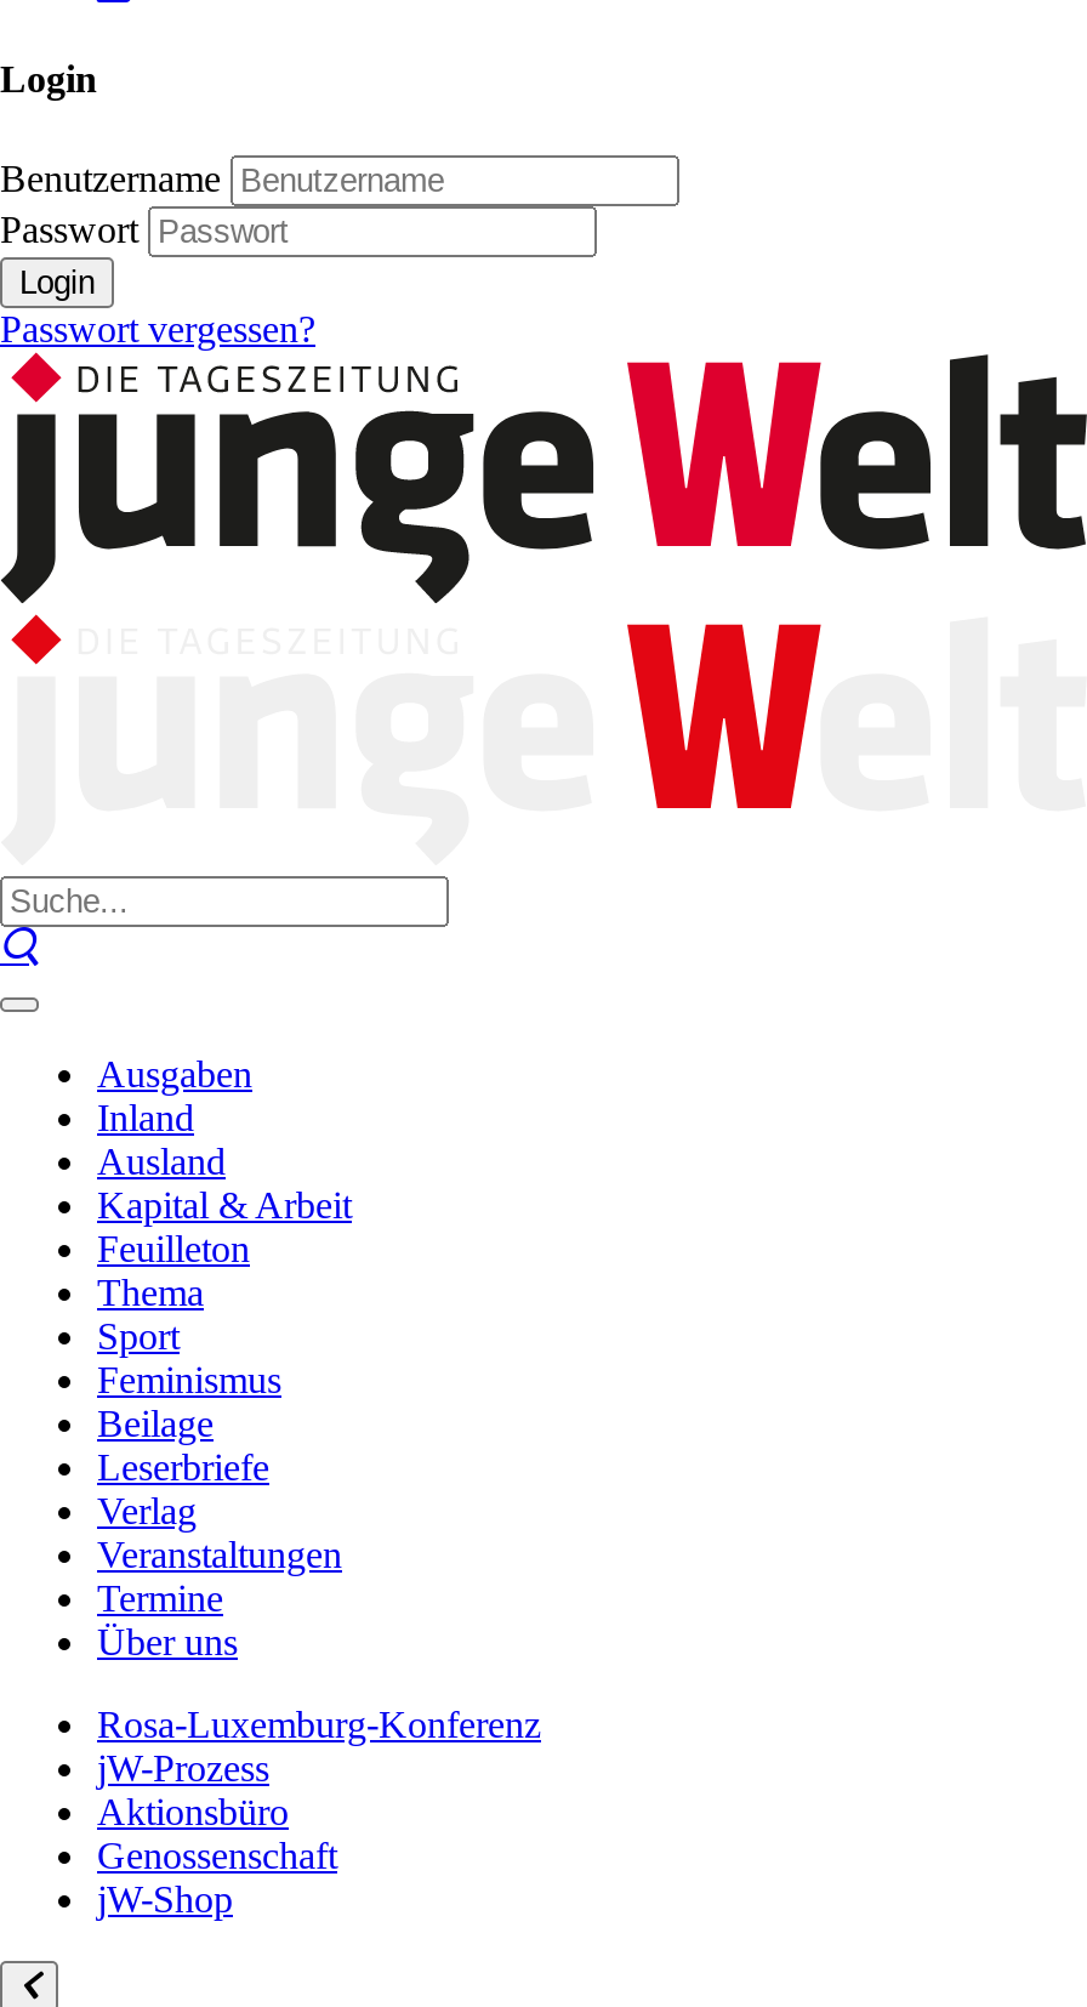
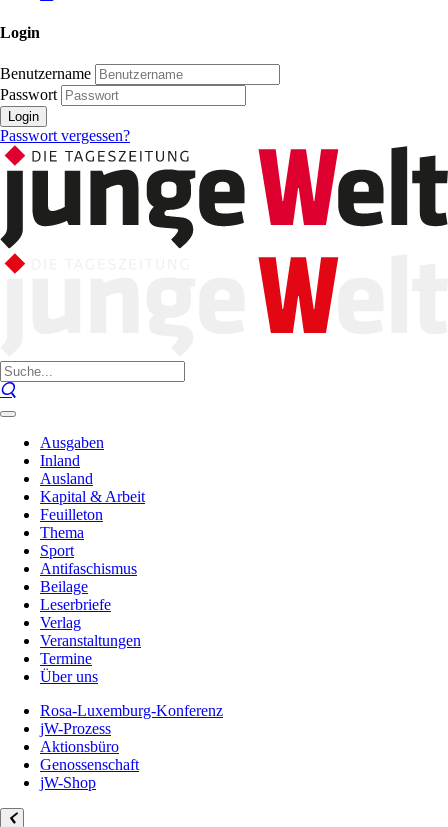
- Feminismus
+ Antifaschismus
